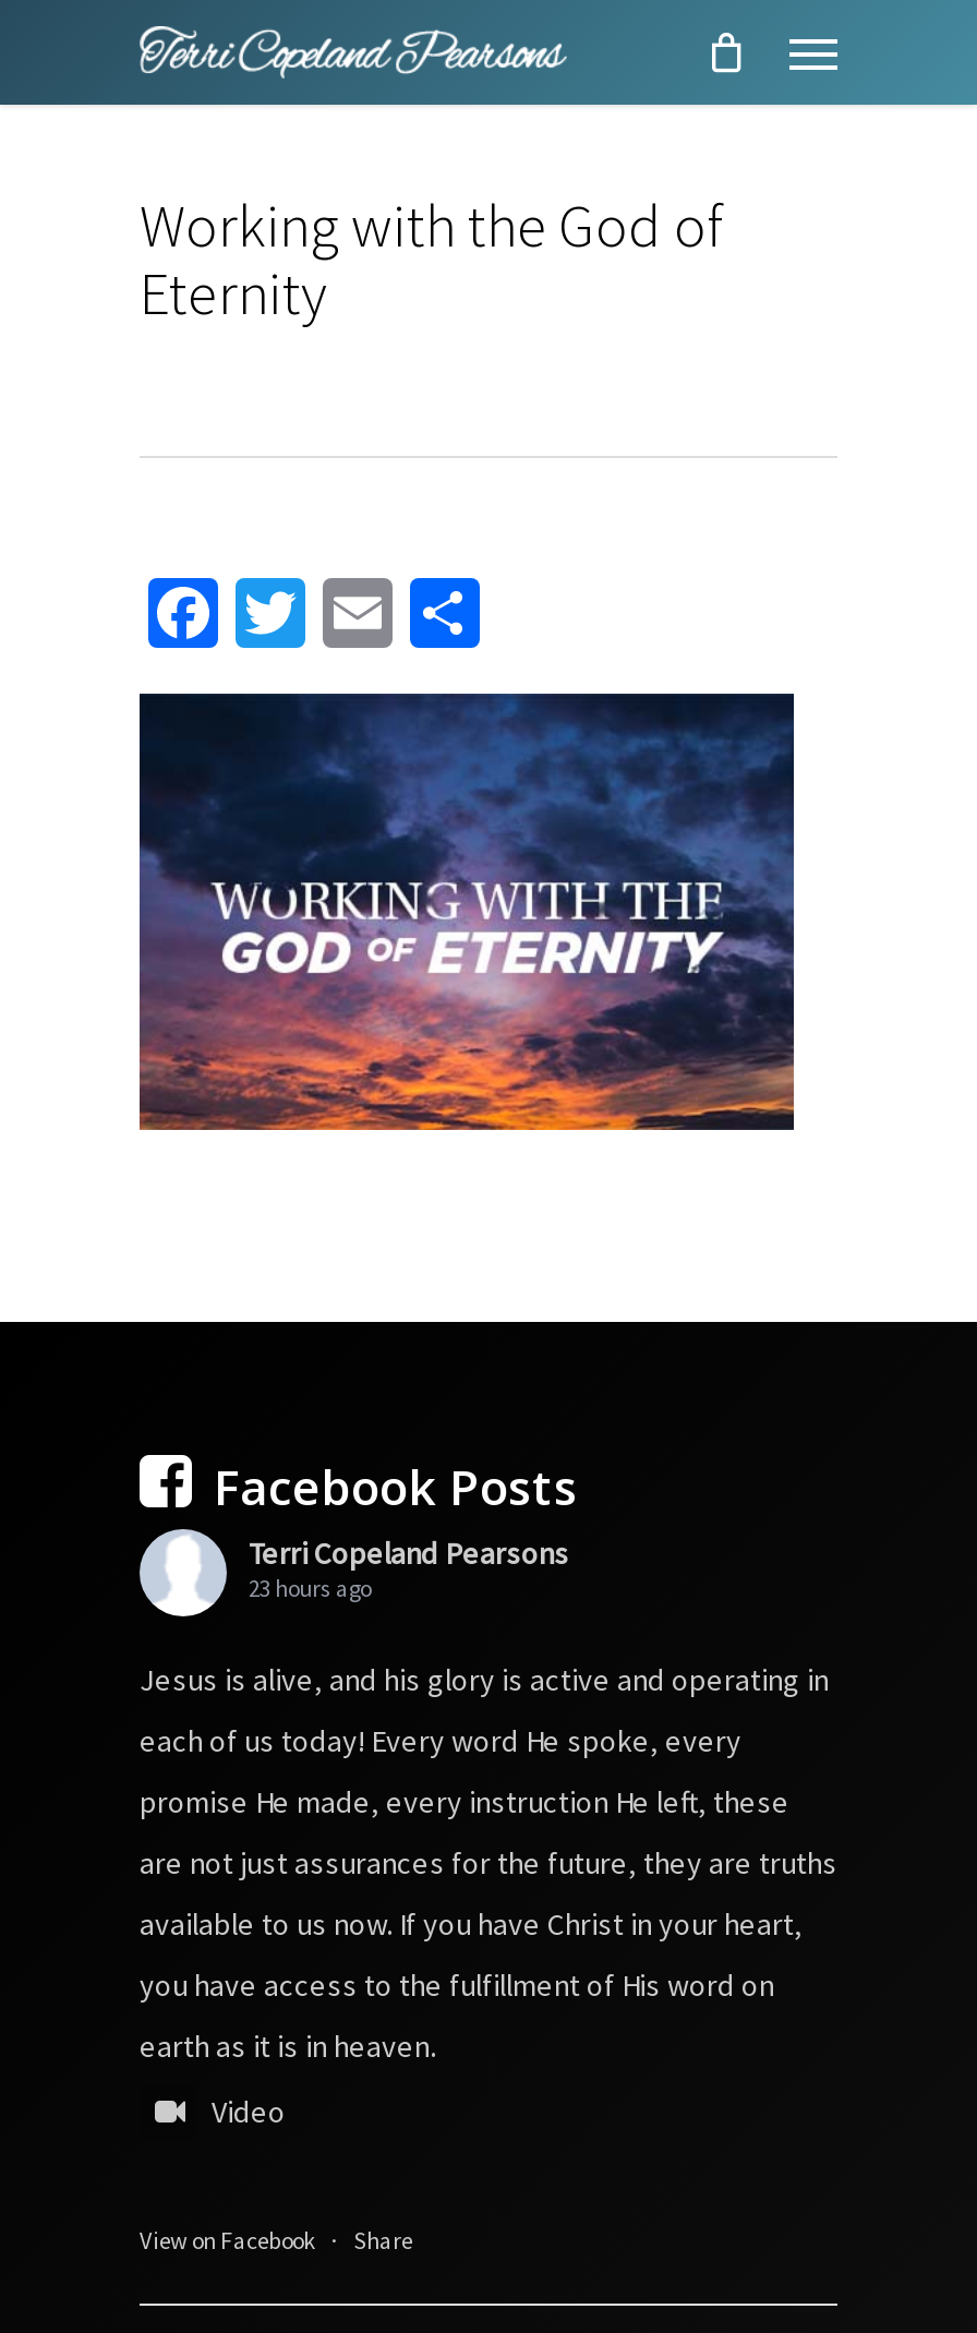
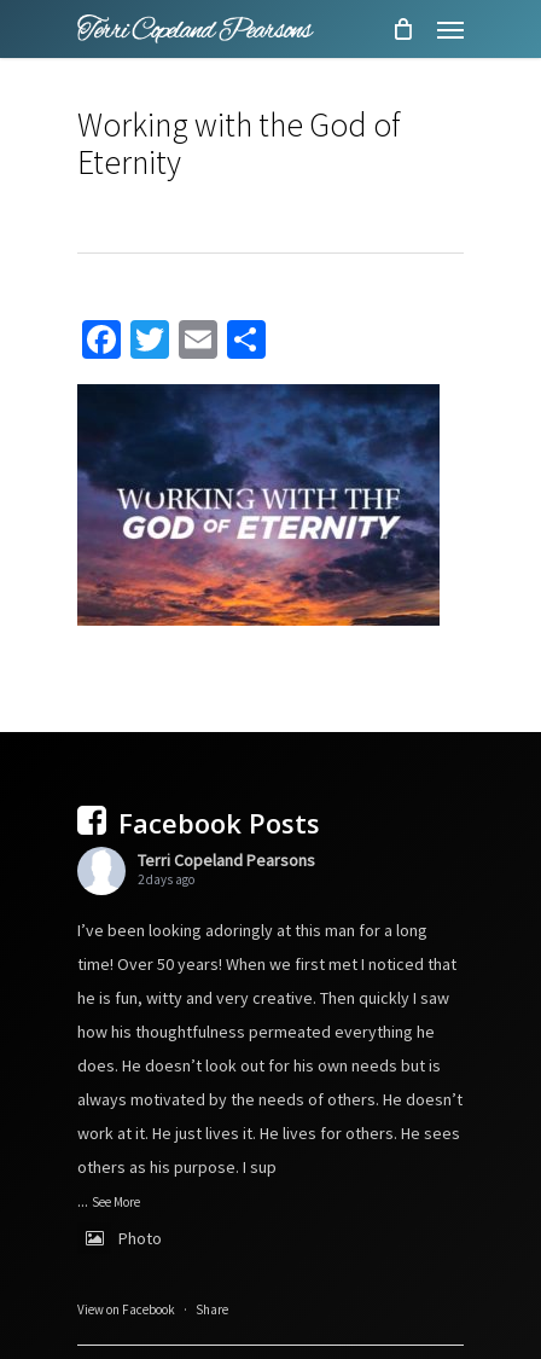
- 23 hours ago
- Jesus is alive, and his glory is active and operating in
- each of us today! Every word He spoke, every
- promise He made, every instruction He left, these
- are not just assurances for the future, they are truths
- available to us now. If you have Christ in your heart,
- you have access to the fulfillment of His word on
- earth as it is in heaven.
- Video
+ 2 days ago
+ I’ve been looking adoringly at this man for a long
+ time! Over 50 years! When we first met I noticed that
+ he is fun, witty and very creative. Then quickly I saw
+ how his thoughtfulness permeated everything he
+ does. He doesn’t look out for his own needs but is
+ always motivated by the needs of others. He doesn’t
+ work at it. He just lives it. He lives for others. He sees
+ others as his purpose. I sup
+ ... See More
+ Photo
